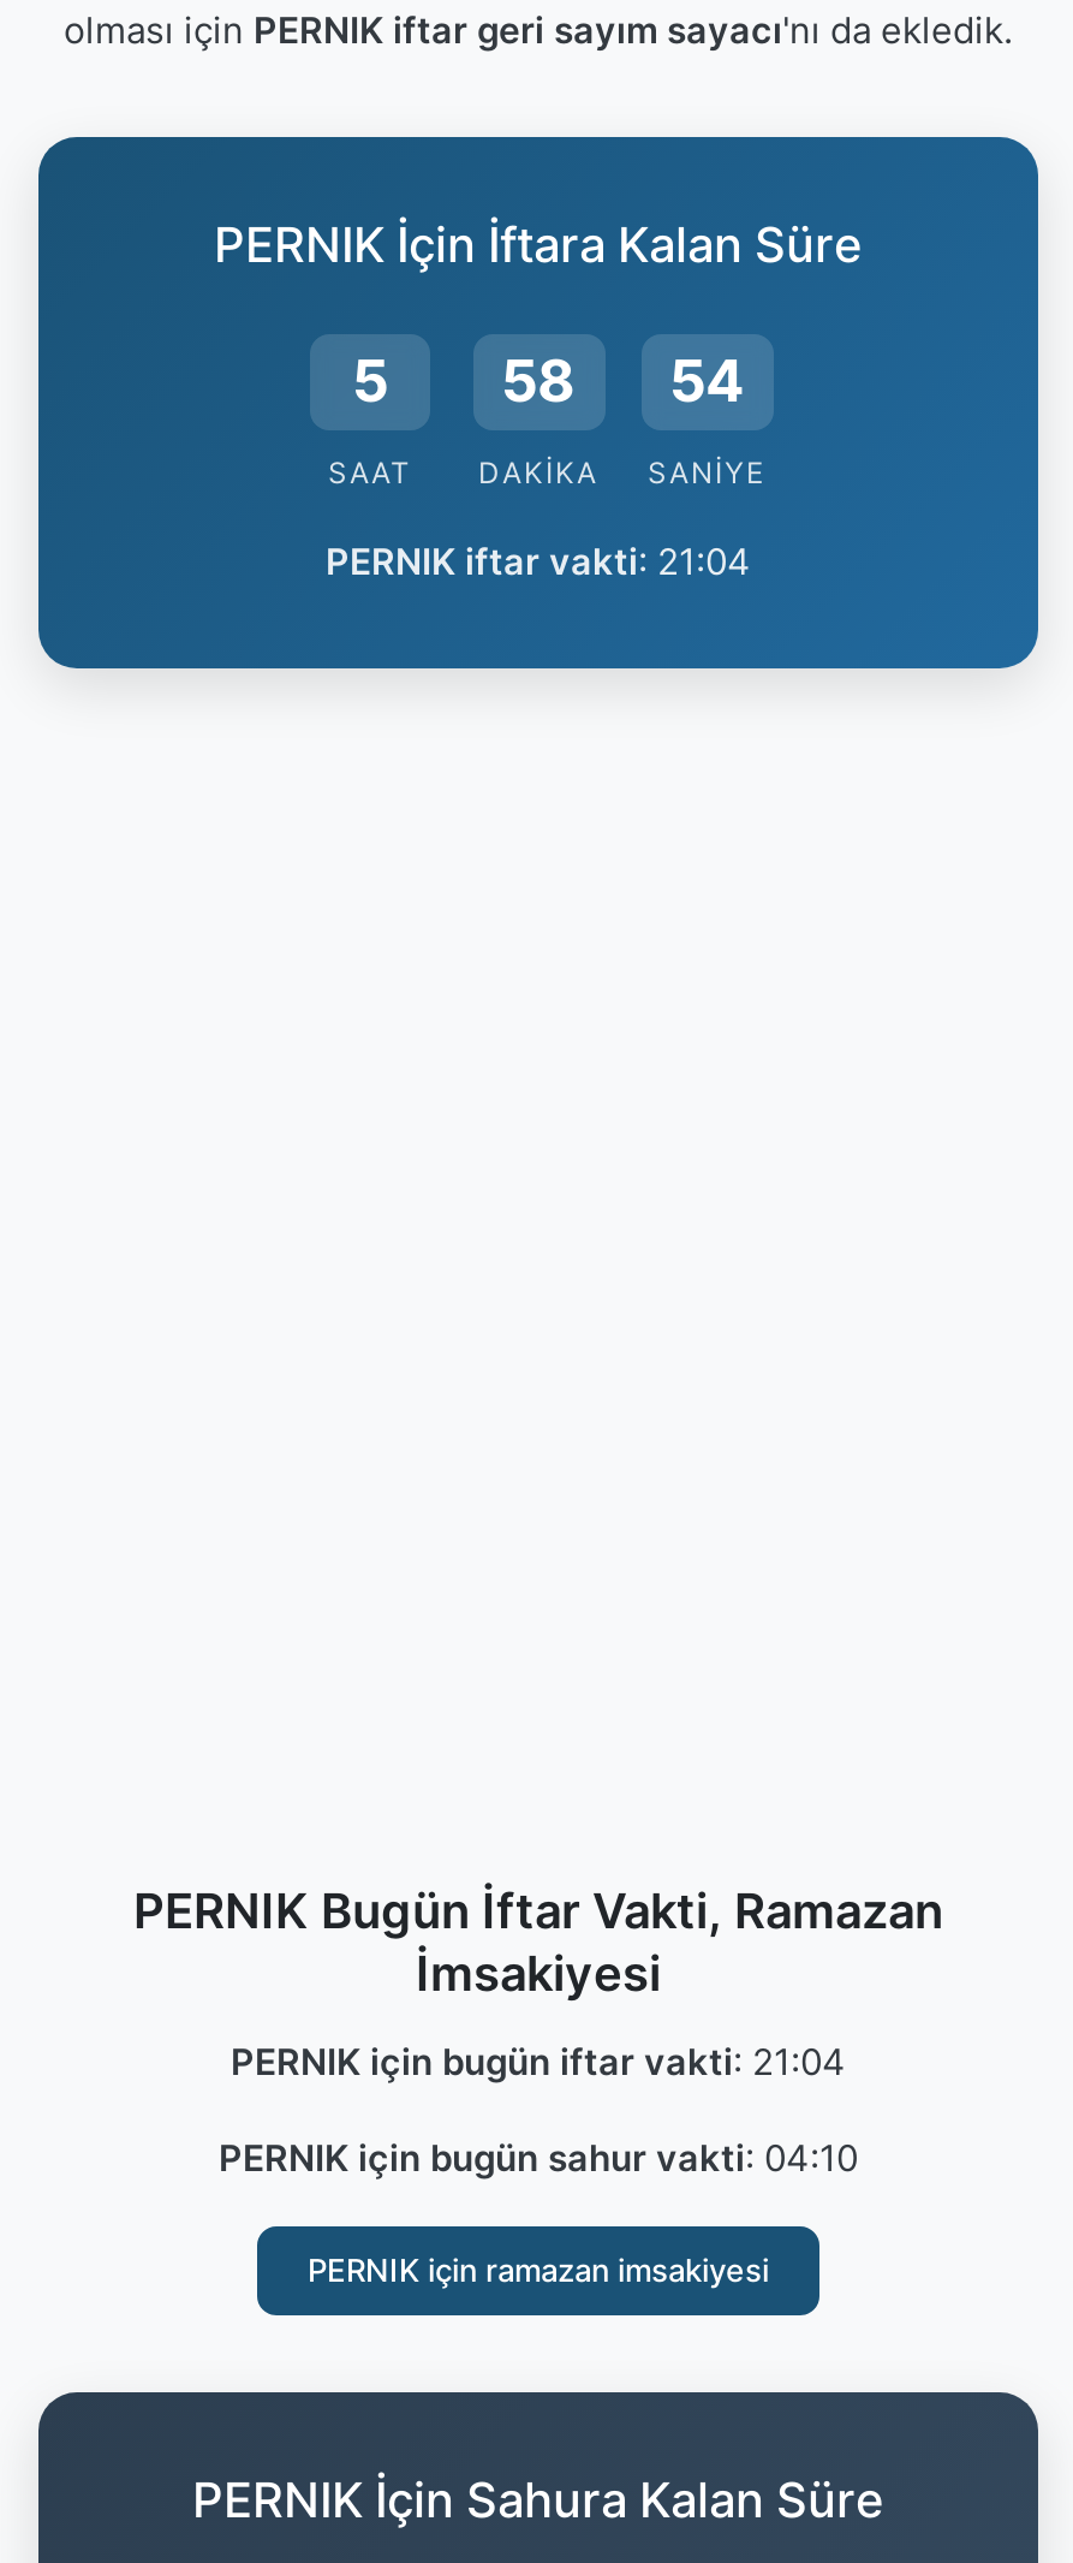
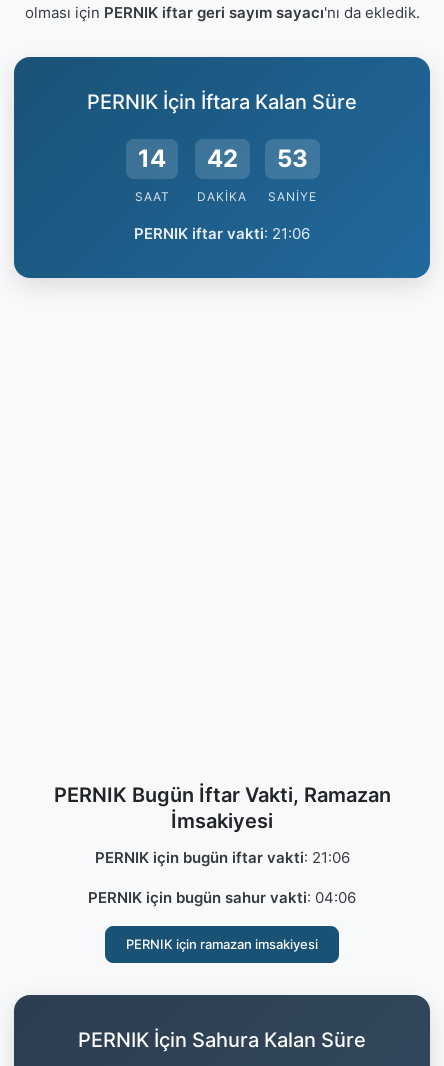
- 5
+ 14

- 58
+ 42

- PERNIK iftar vakti: 21:04
+ PERNIK iftar vakti: 21:06

- PERNIK için bugün iftar vakti: 21:04
+ PERNIK için bugün iftar vakti: 21:06

- PERNIK için bugün sahur vakti: 04:10
+ PERNIK için bugün sahur vakti: 04:06
